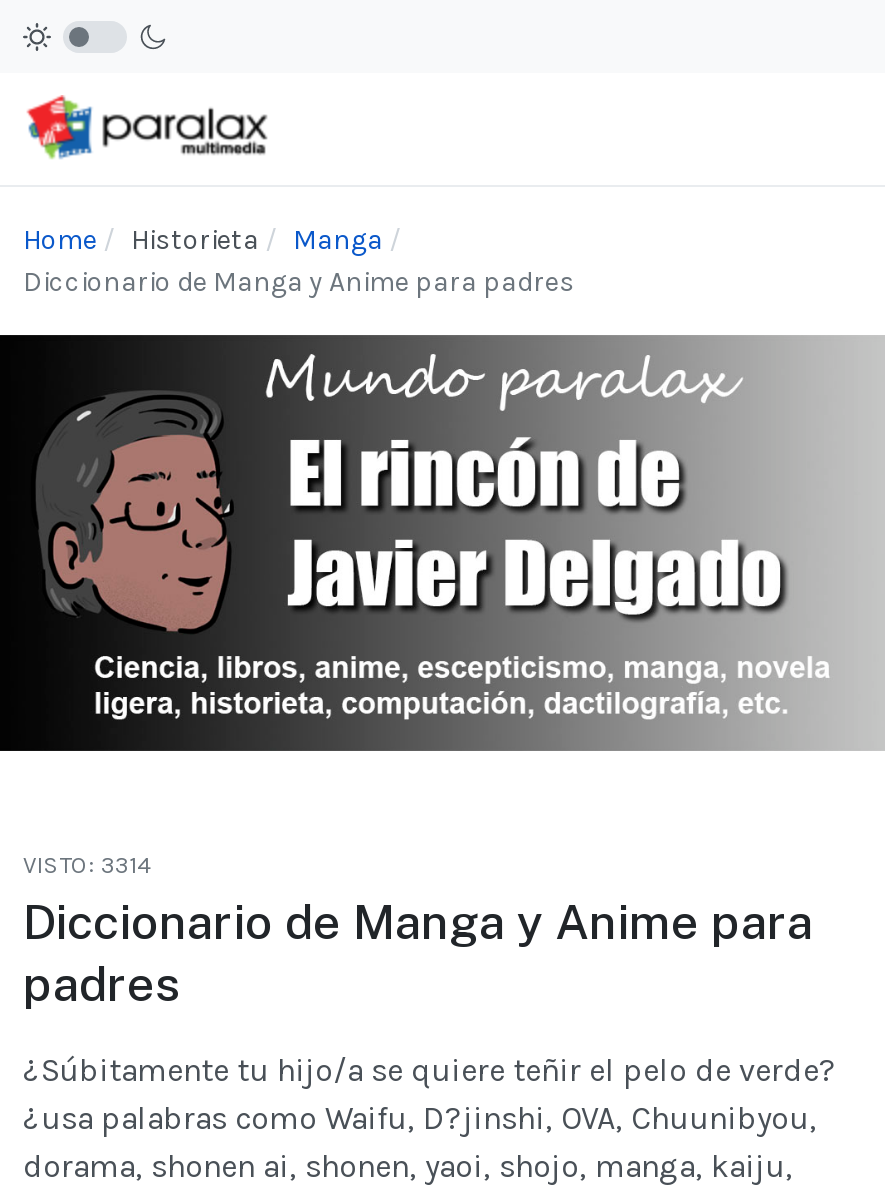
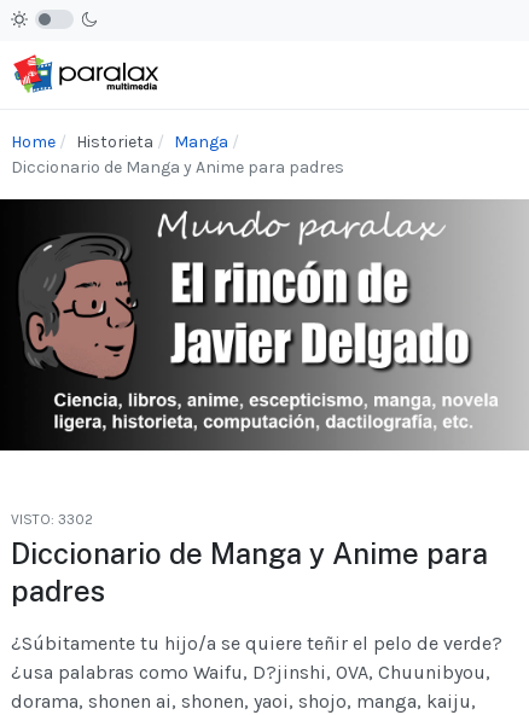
- VISTO: 3314
+ VISTO: 3302
